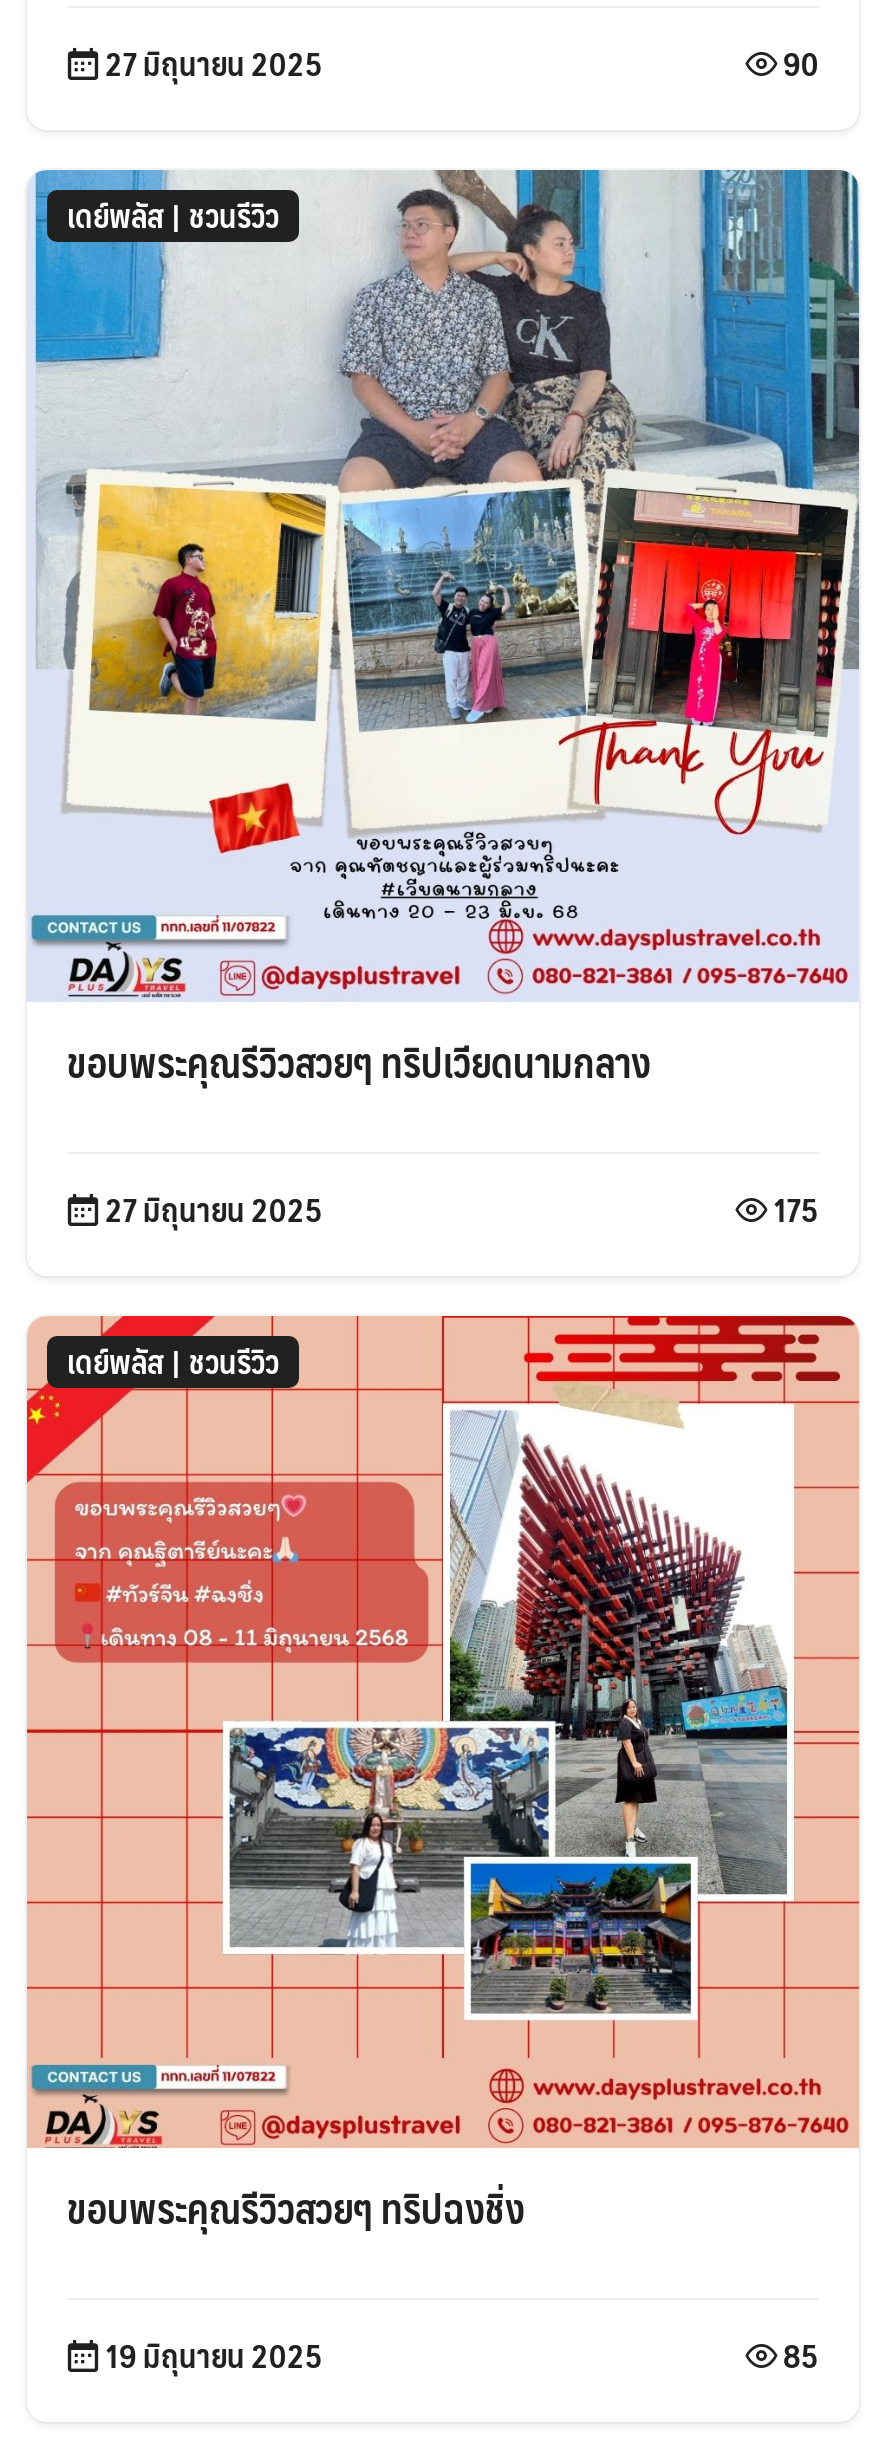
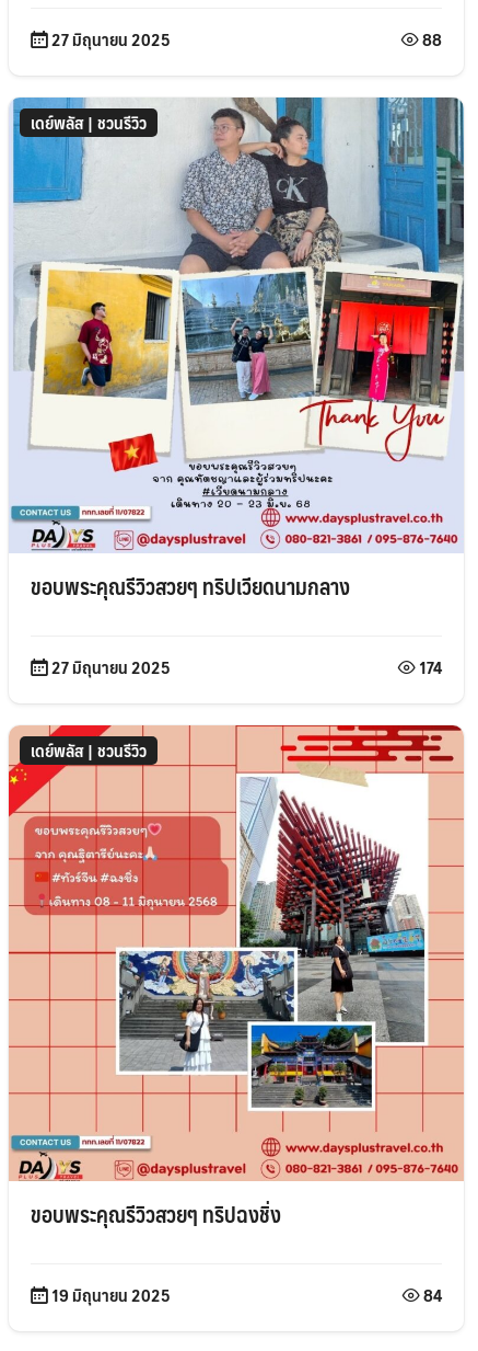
- 90
+ 88

- 175
+ 174

- 85
+ 84
